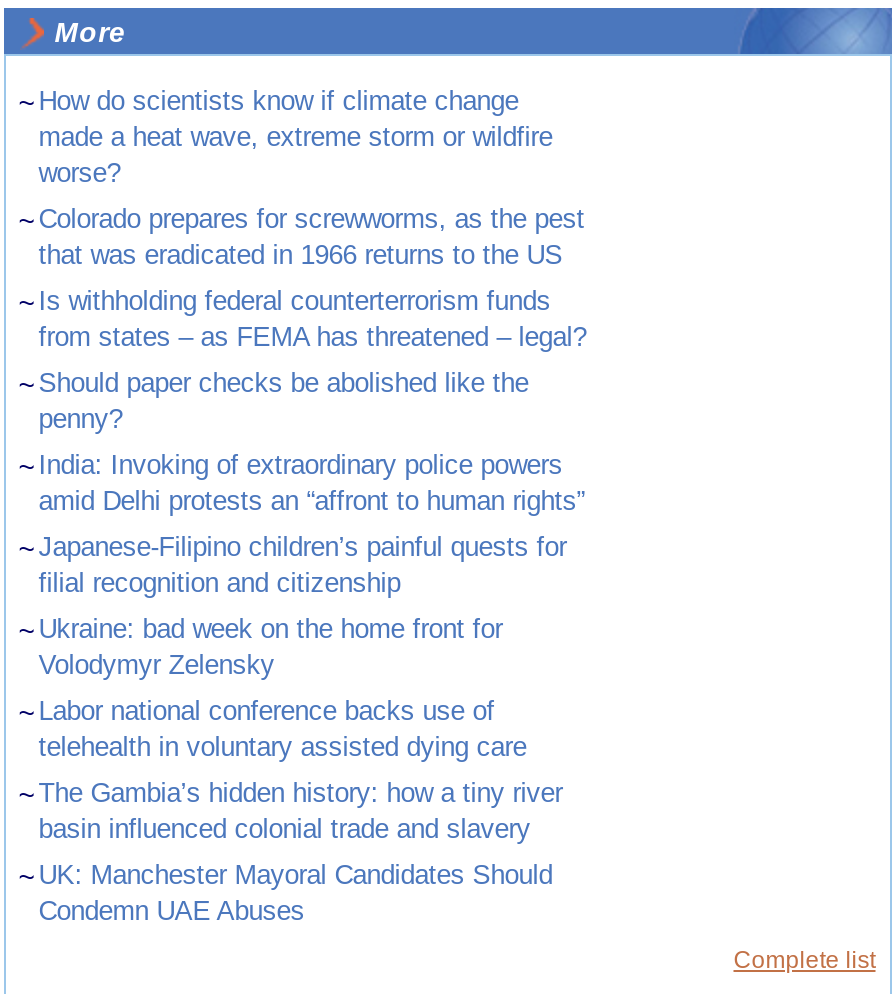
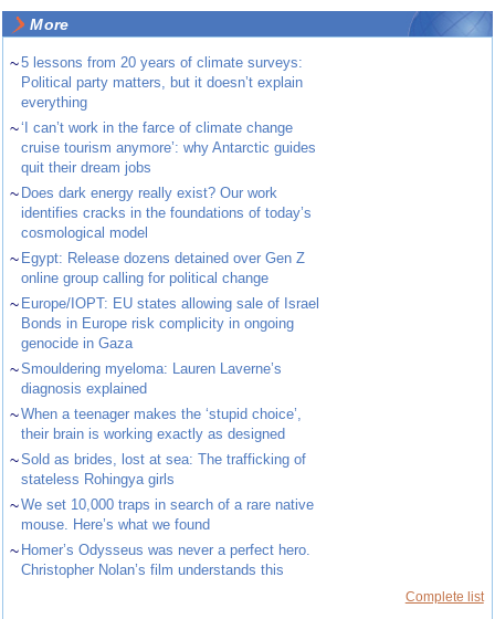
- ~ How do scientists know if climate change
- made a heat wave, extreme storm or wildfire
- worse?
+ ~ 5 lessons from 20 years of climate surveys:
+ Political party matters, but it doesn’t explain
+ everything

- ~ Colorado prepares for screwworms, as the pest
- that was eradicated in 1966 returns to the US
+ ~ ‘I can’t work in the farce of climate change
+ cruise tourism anymore’: why Antarctic guides
+ quit their dream jobs

- ~ Is withholding federal counterterrorism funds
- from states – as FEMA has threatened – legal?
+ ~ Does dark energy really exist? Our work
+ identifies cracks in the foundations of today’s
+ cosmological model

- ~ Should paper checks be abolished like the
- penny?
+ ~ Egypt: Release dozens detained over Gen Z
+ online group calling for political change

- ~ India: Invoking of extraordinary police powers
- amid Delhi protests an “affront to human rights”
+ ~ Europe/IOPT: EU states allowing sale of Israel
+ Bonds in Europe risk complicity in ongoing
+ genocide in Gaza

- ~ Japanese-Filipino children’s painful quests for
- filial recognition and citizenship
+ ~ Smouldering myeloma: Lauren Laverne’s
+ diagnosis explained

- ~ Ukraine: bad week on the home front for
- Volodymyr Zelensky
+ ~ When a teenager makes the ‘stupid choice’,
+ their brain is working exactly as designed

- ~ Labor national conference backs use of
- telehealth in voluntary assisted dying care
+ ~ Sold as brides, lost at sea: The trafficking of
+ stateless Rohingya girls

- ~ The Gambia’s hidden history: how a tiny river
- basin influenced colonial trade and slavery
+ ~ We set 10,000 traps in search of a rare native
+ mouse. Here’s what we found

- ~ UK: Manchester Mayoral Candidates Should
- Condemn UAE Abuses
+ ~ Homer’s Odysseus was never a perfect hero.
+ Christopher Nolan’s film understands this
